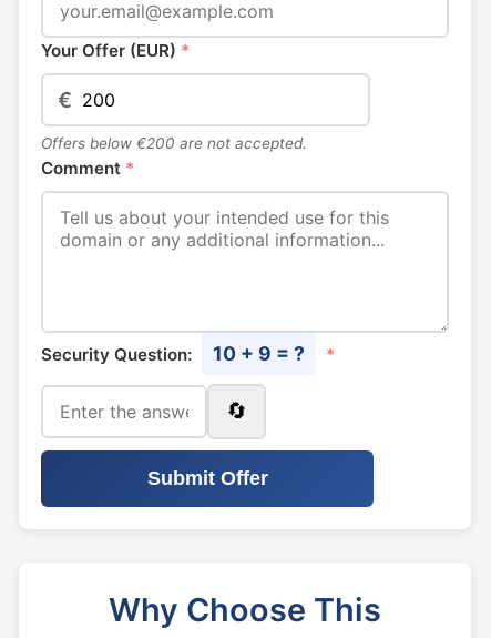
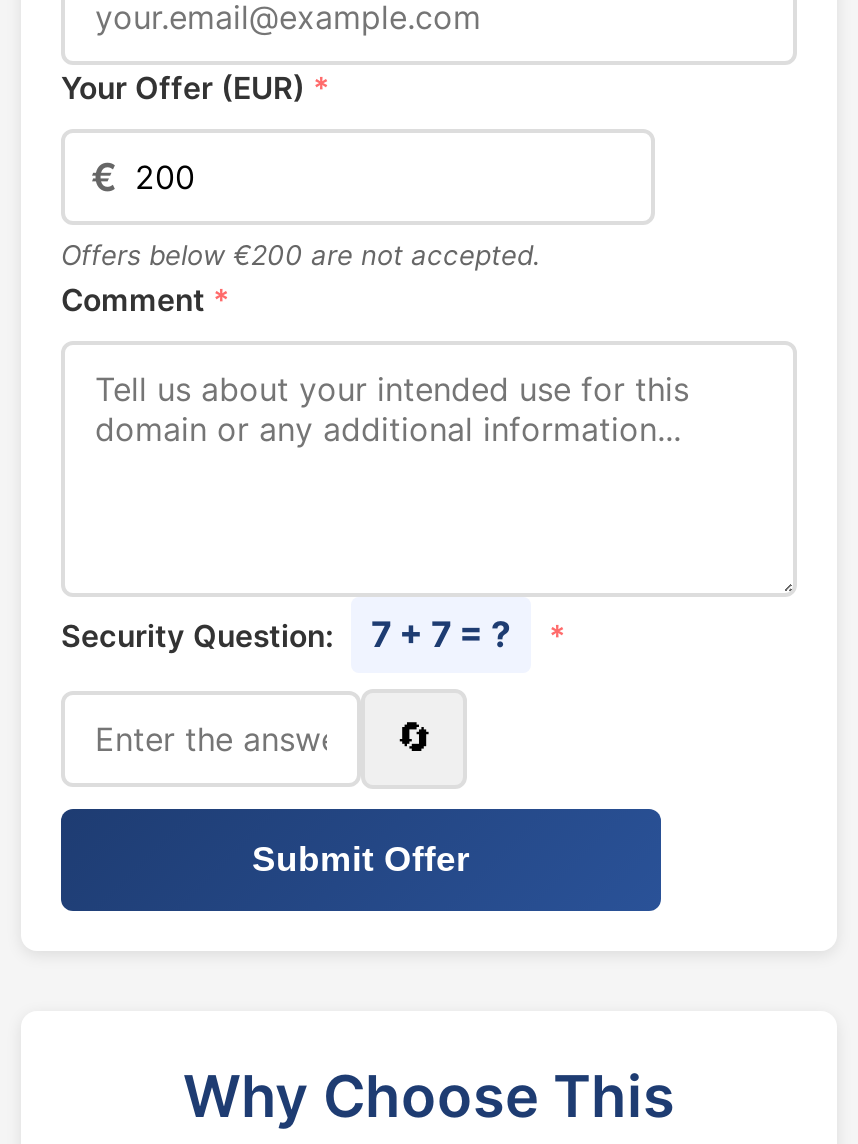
- 10 + 9 = ?
+ 7 + 7 = ?
